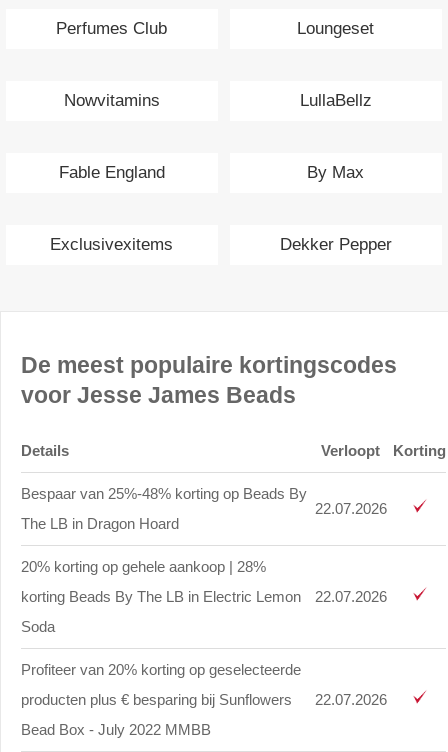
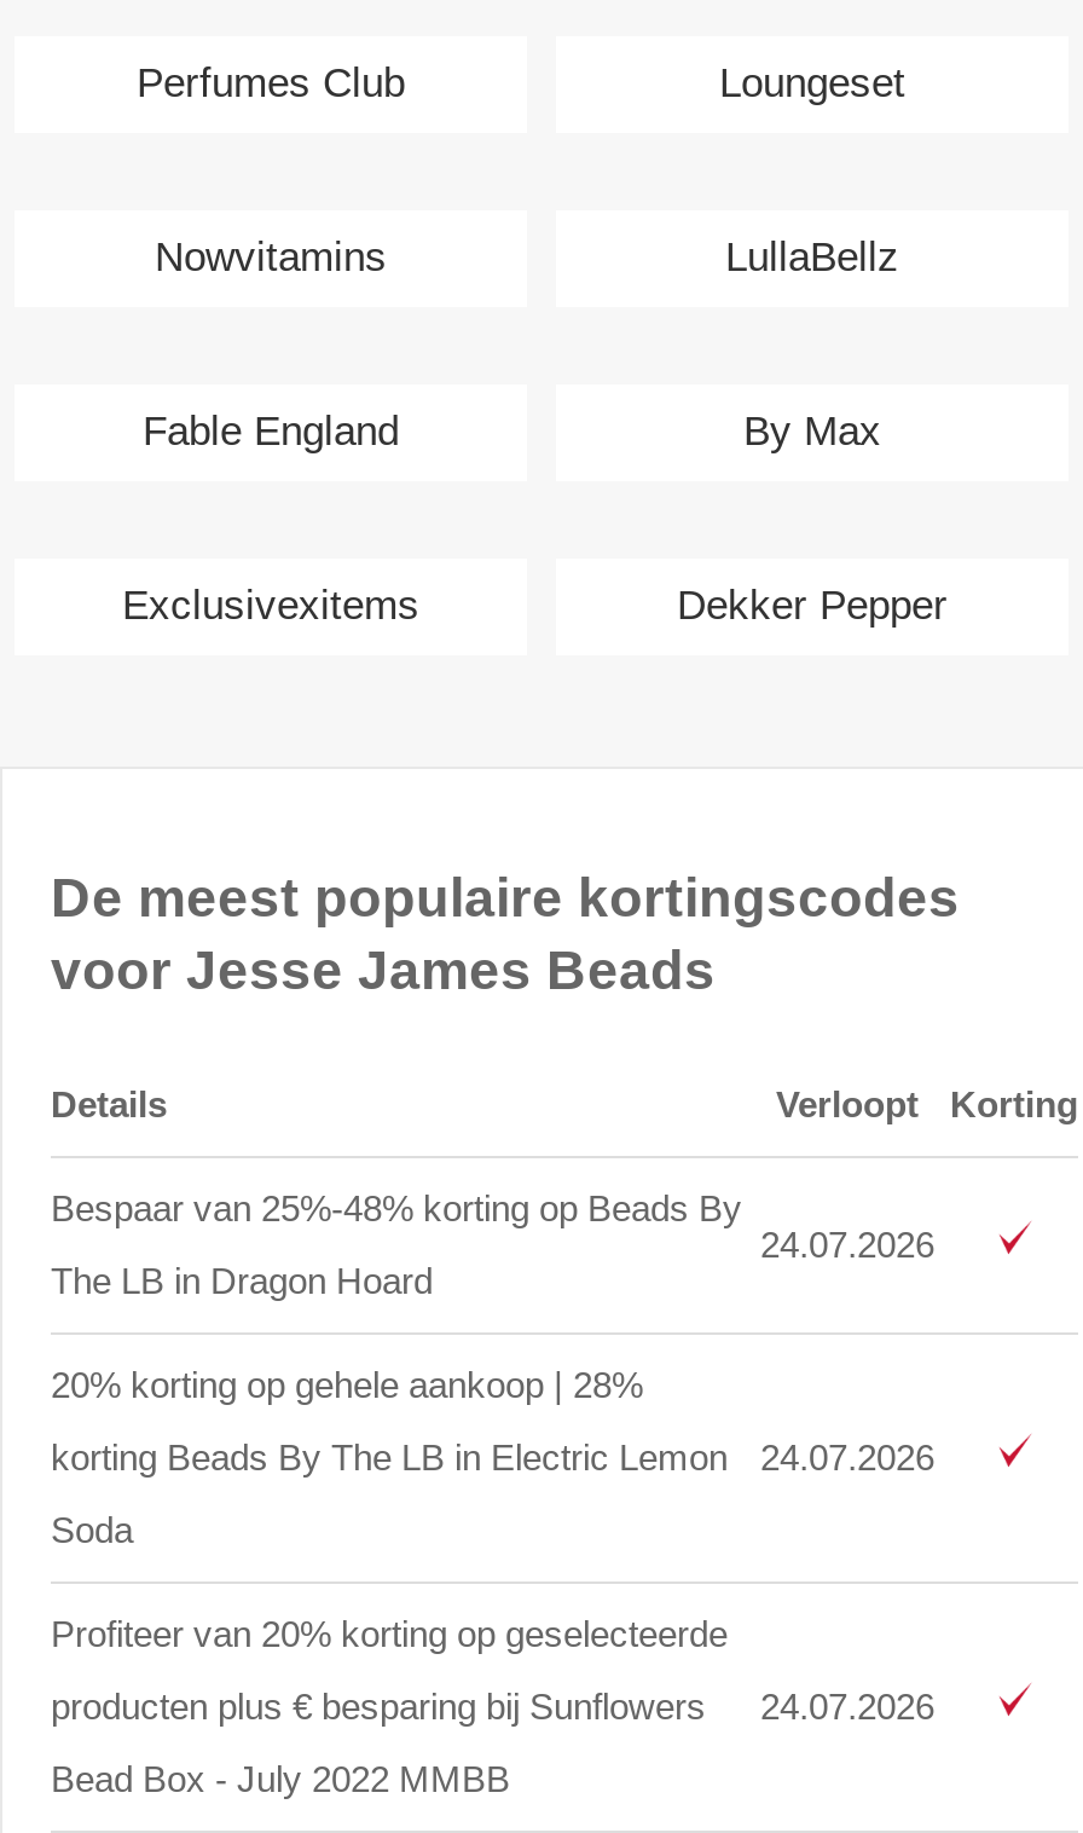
- 22.07.2026
+ 24.07.2026

- korting Beads By The LB in Electric Lemon 22.07.2026
+ korting Beads By The LB in Electric Lemon 24.07.2026

- producten plus € besparing bij Sunflowers 22.07.2026
+ producten plus € besparing bij Sunflowers 24.07.2026
